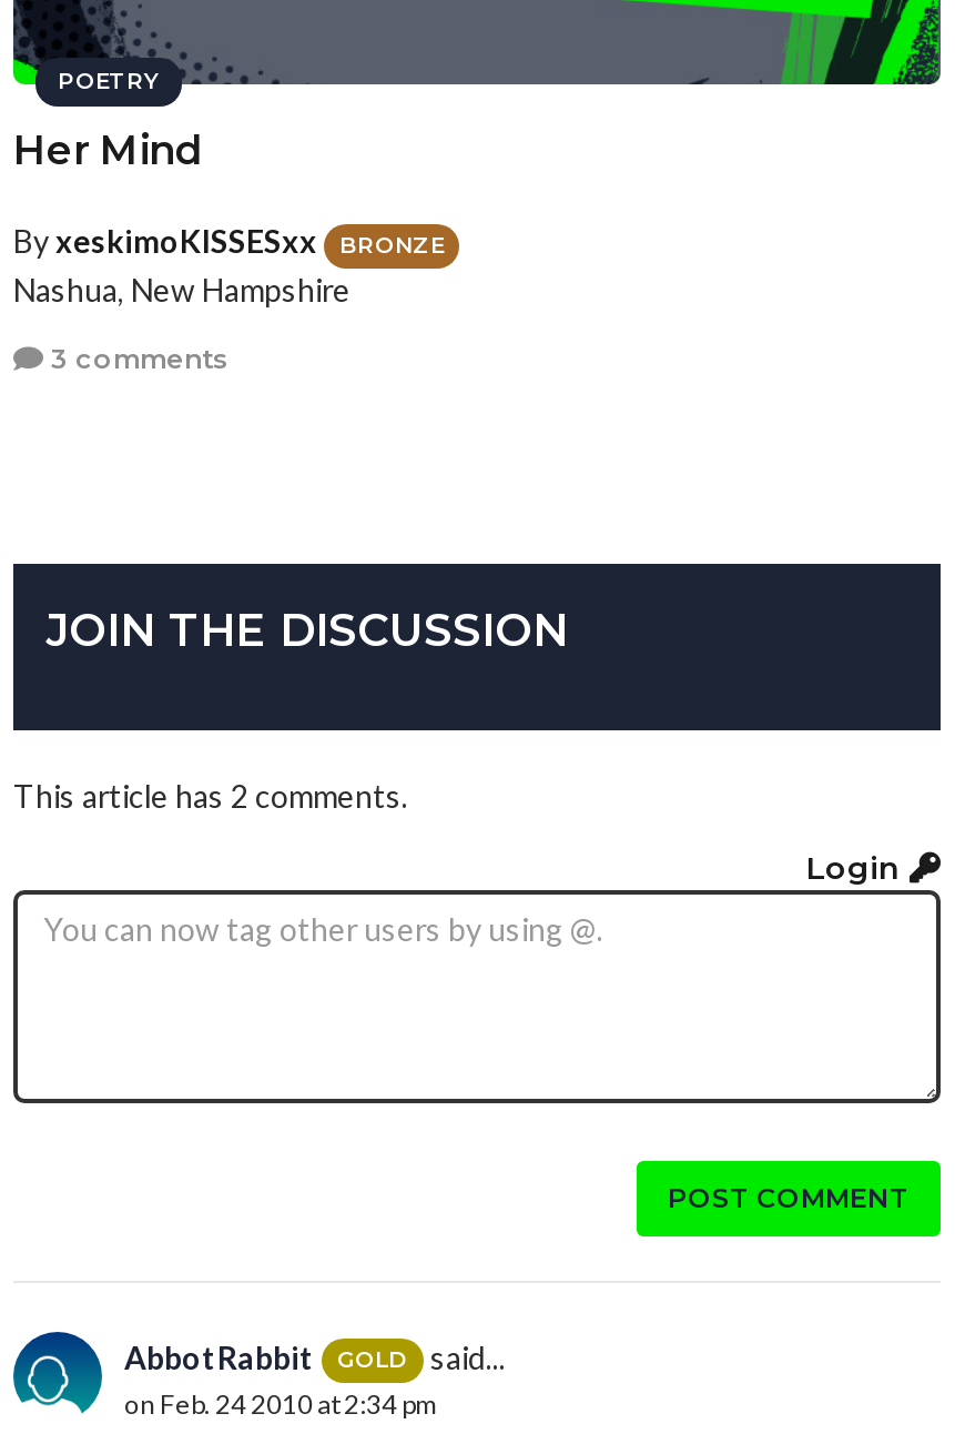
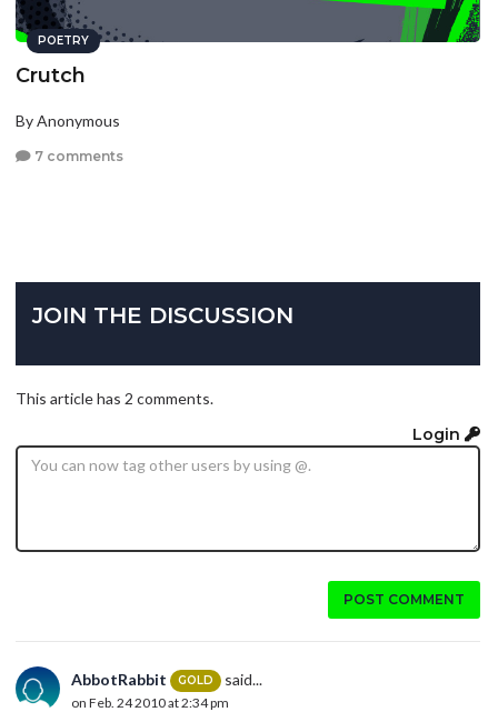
- Her Mind
+ Crutch

- By xeskimoKISSESxx
- BRONZE
- Nashua, New Hampshire
+ By Anonymous

- 3 comments
+ 7 comments
